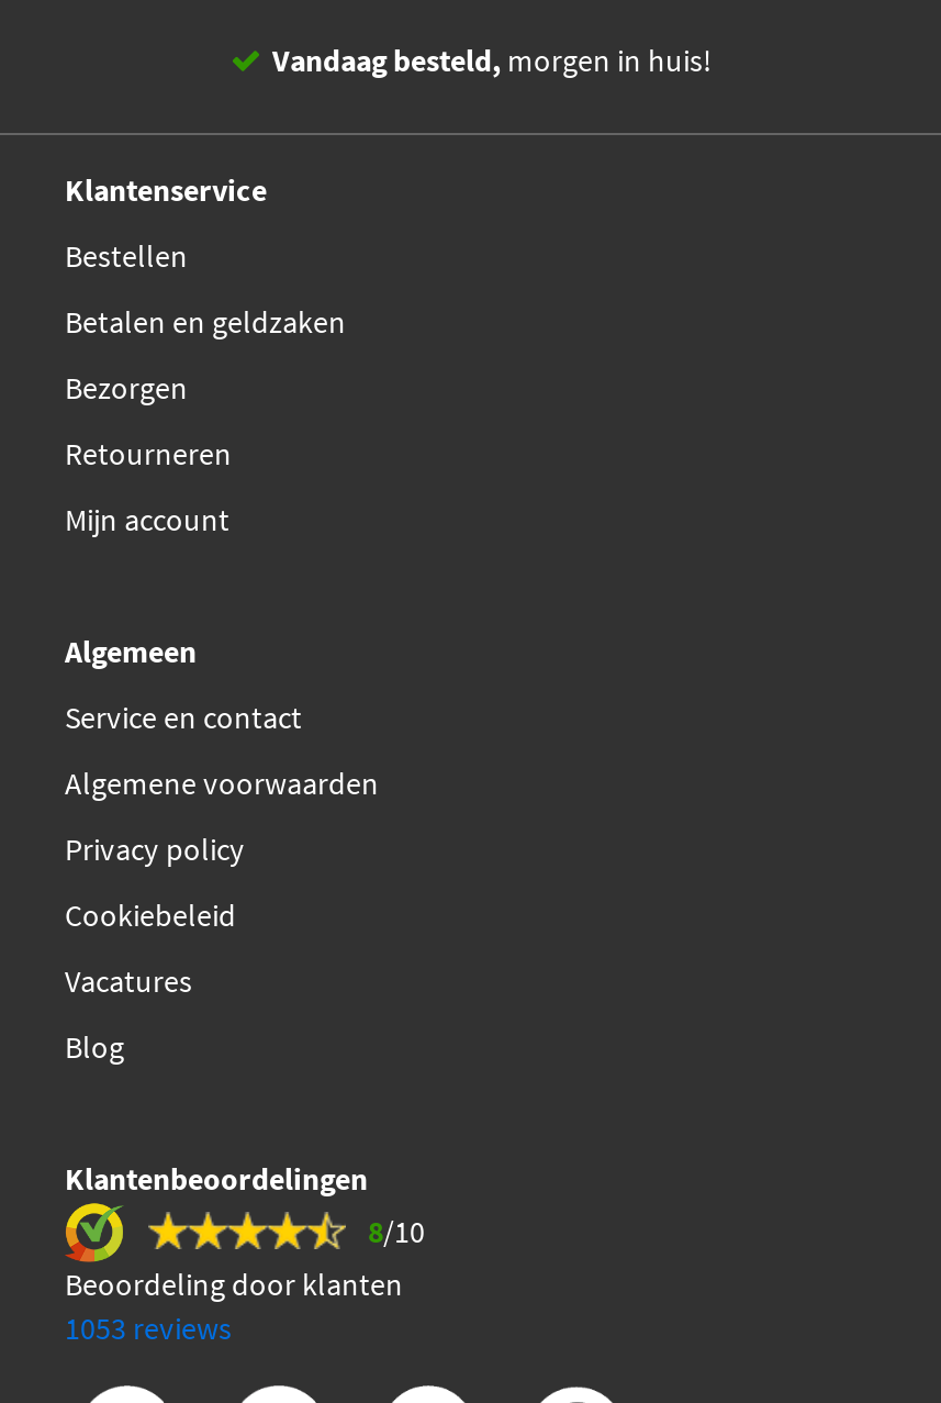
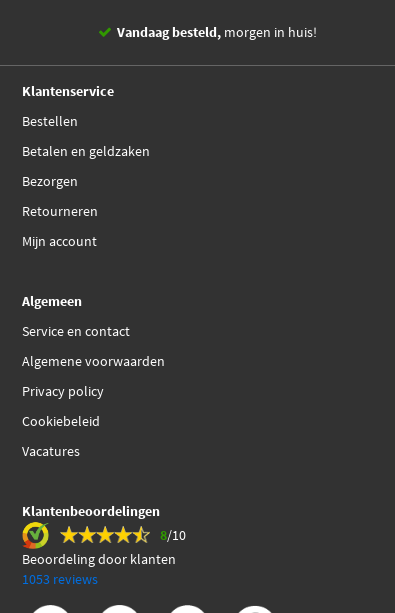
- Blog
